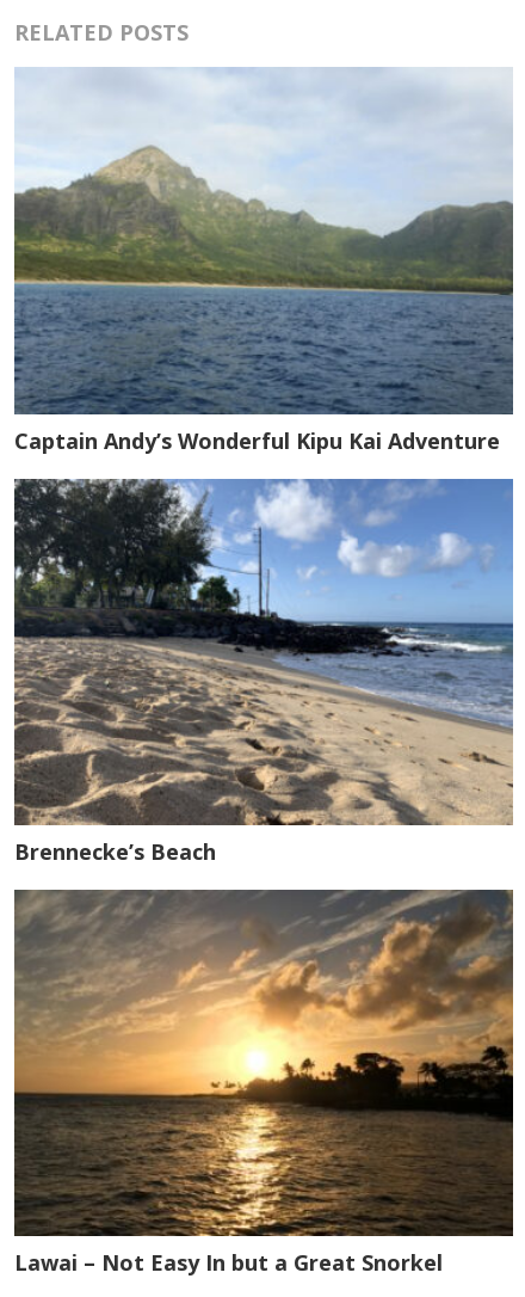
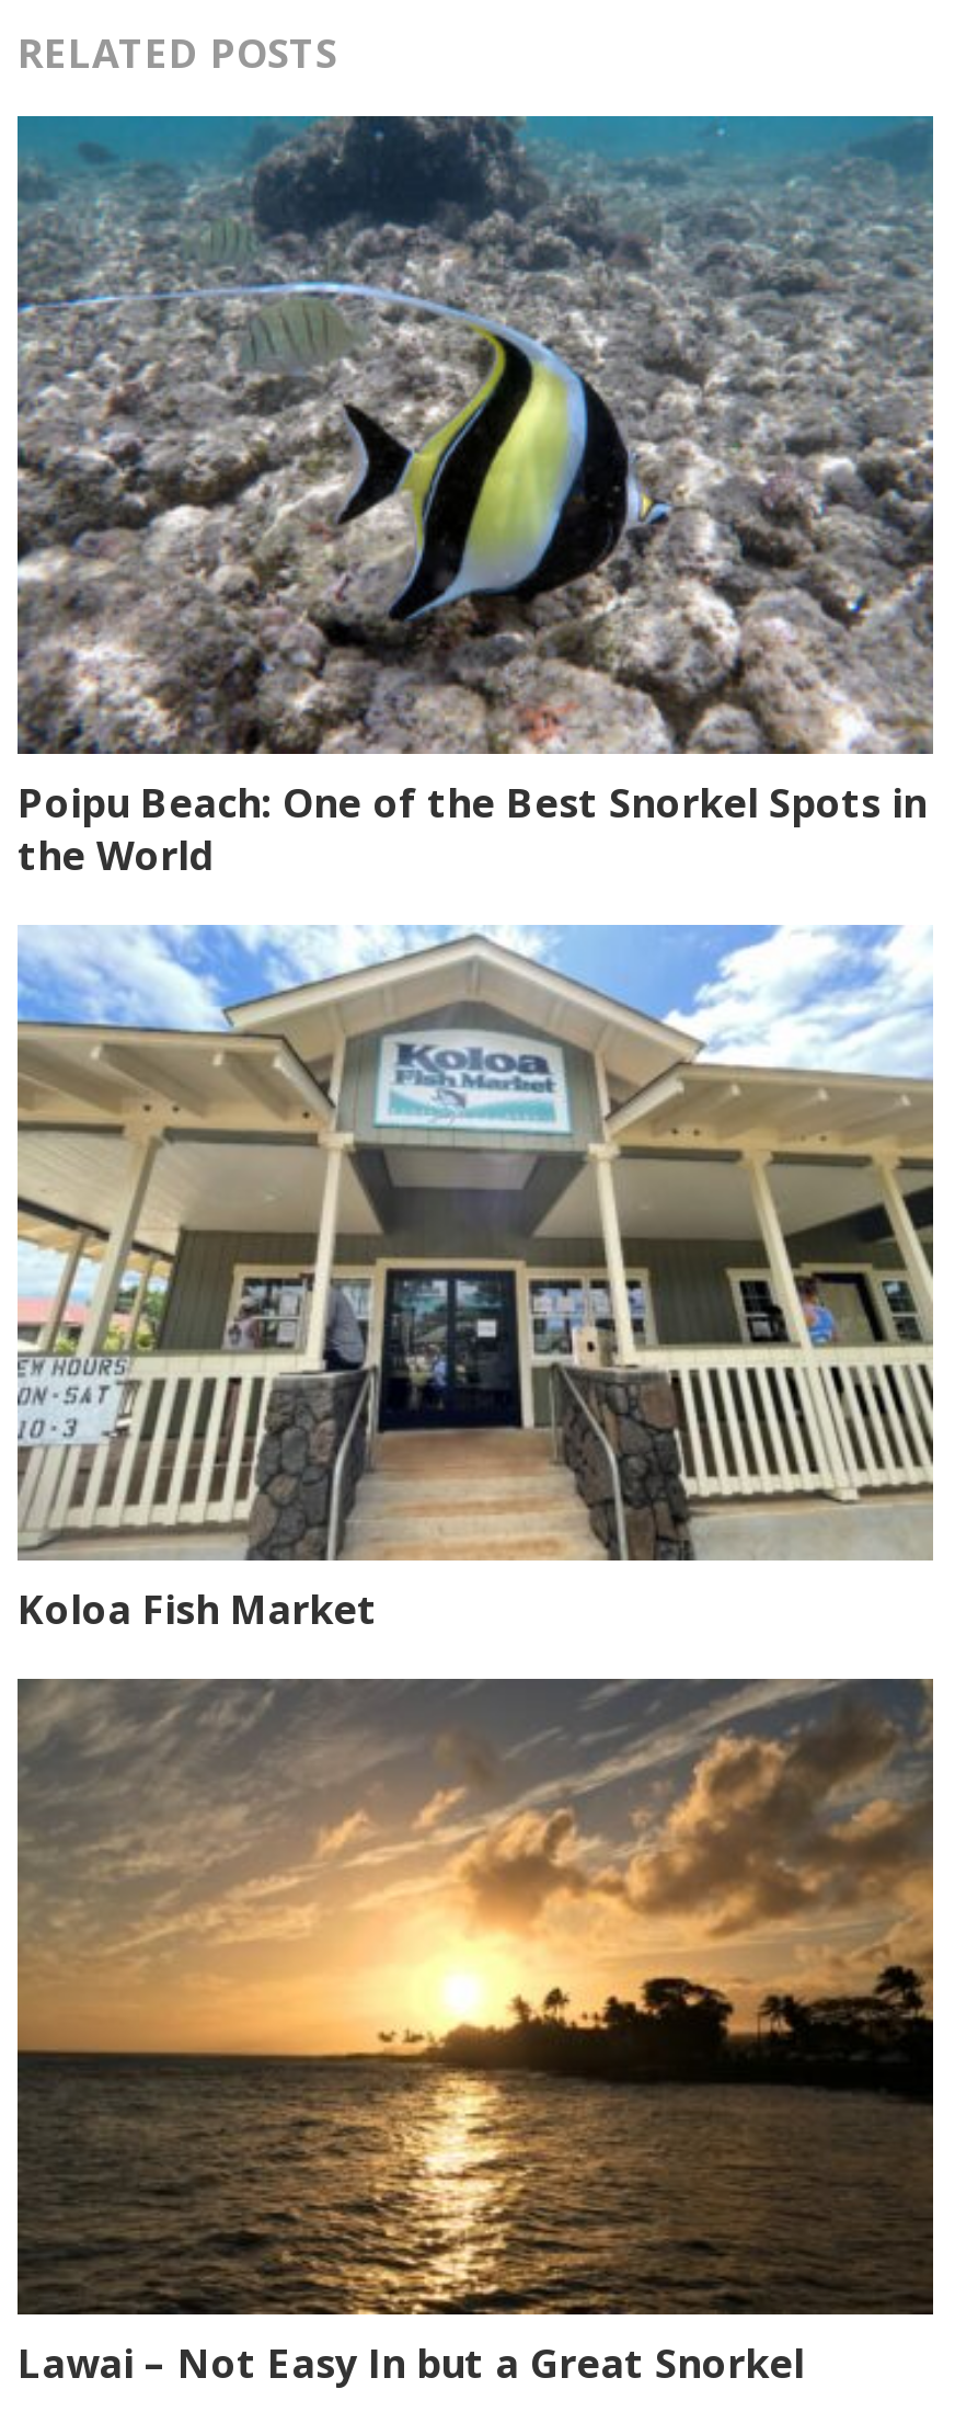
- [image]
- Captain Andy’s Wonderful Kipu Kai Adventure
+ [image]
+ Poipu Beach: One of the Best Snorkel Spots in
+ the World

- [image]
- Brennecke’s Beach
+ [image]
+ Koloa Fish Market
